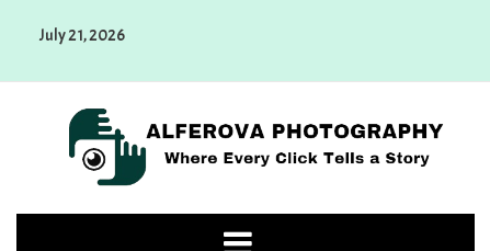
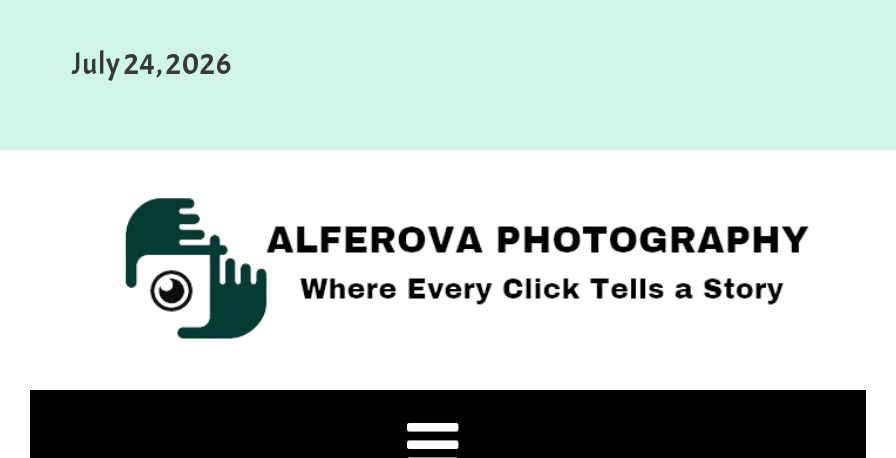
- July 21, 2026
+ July 24, 2026
